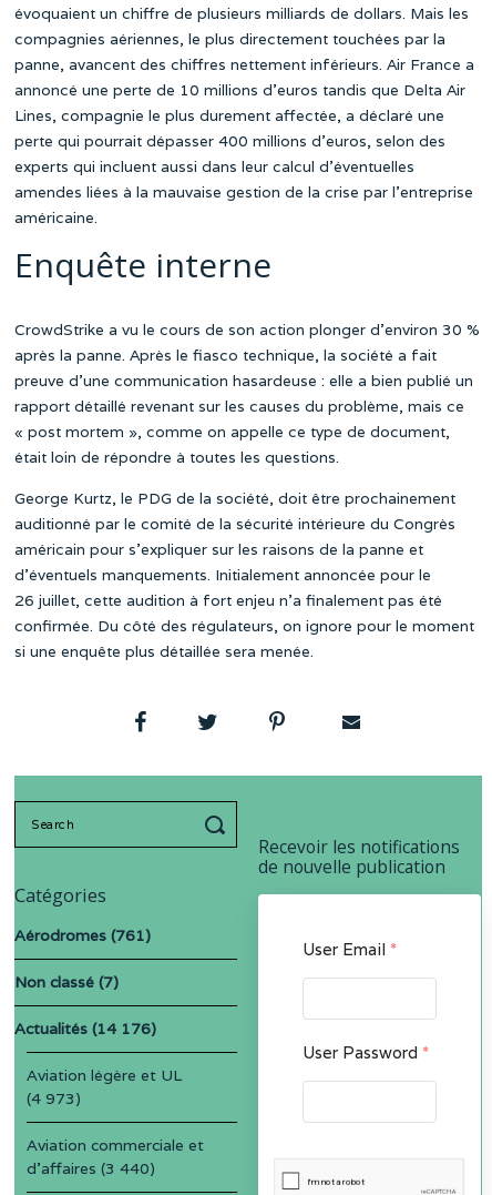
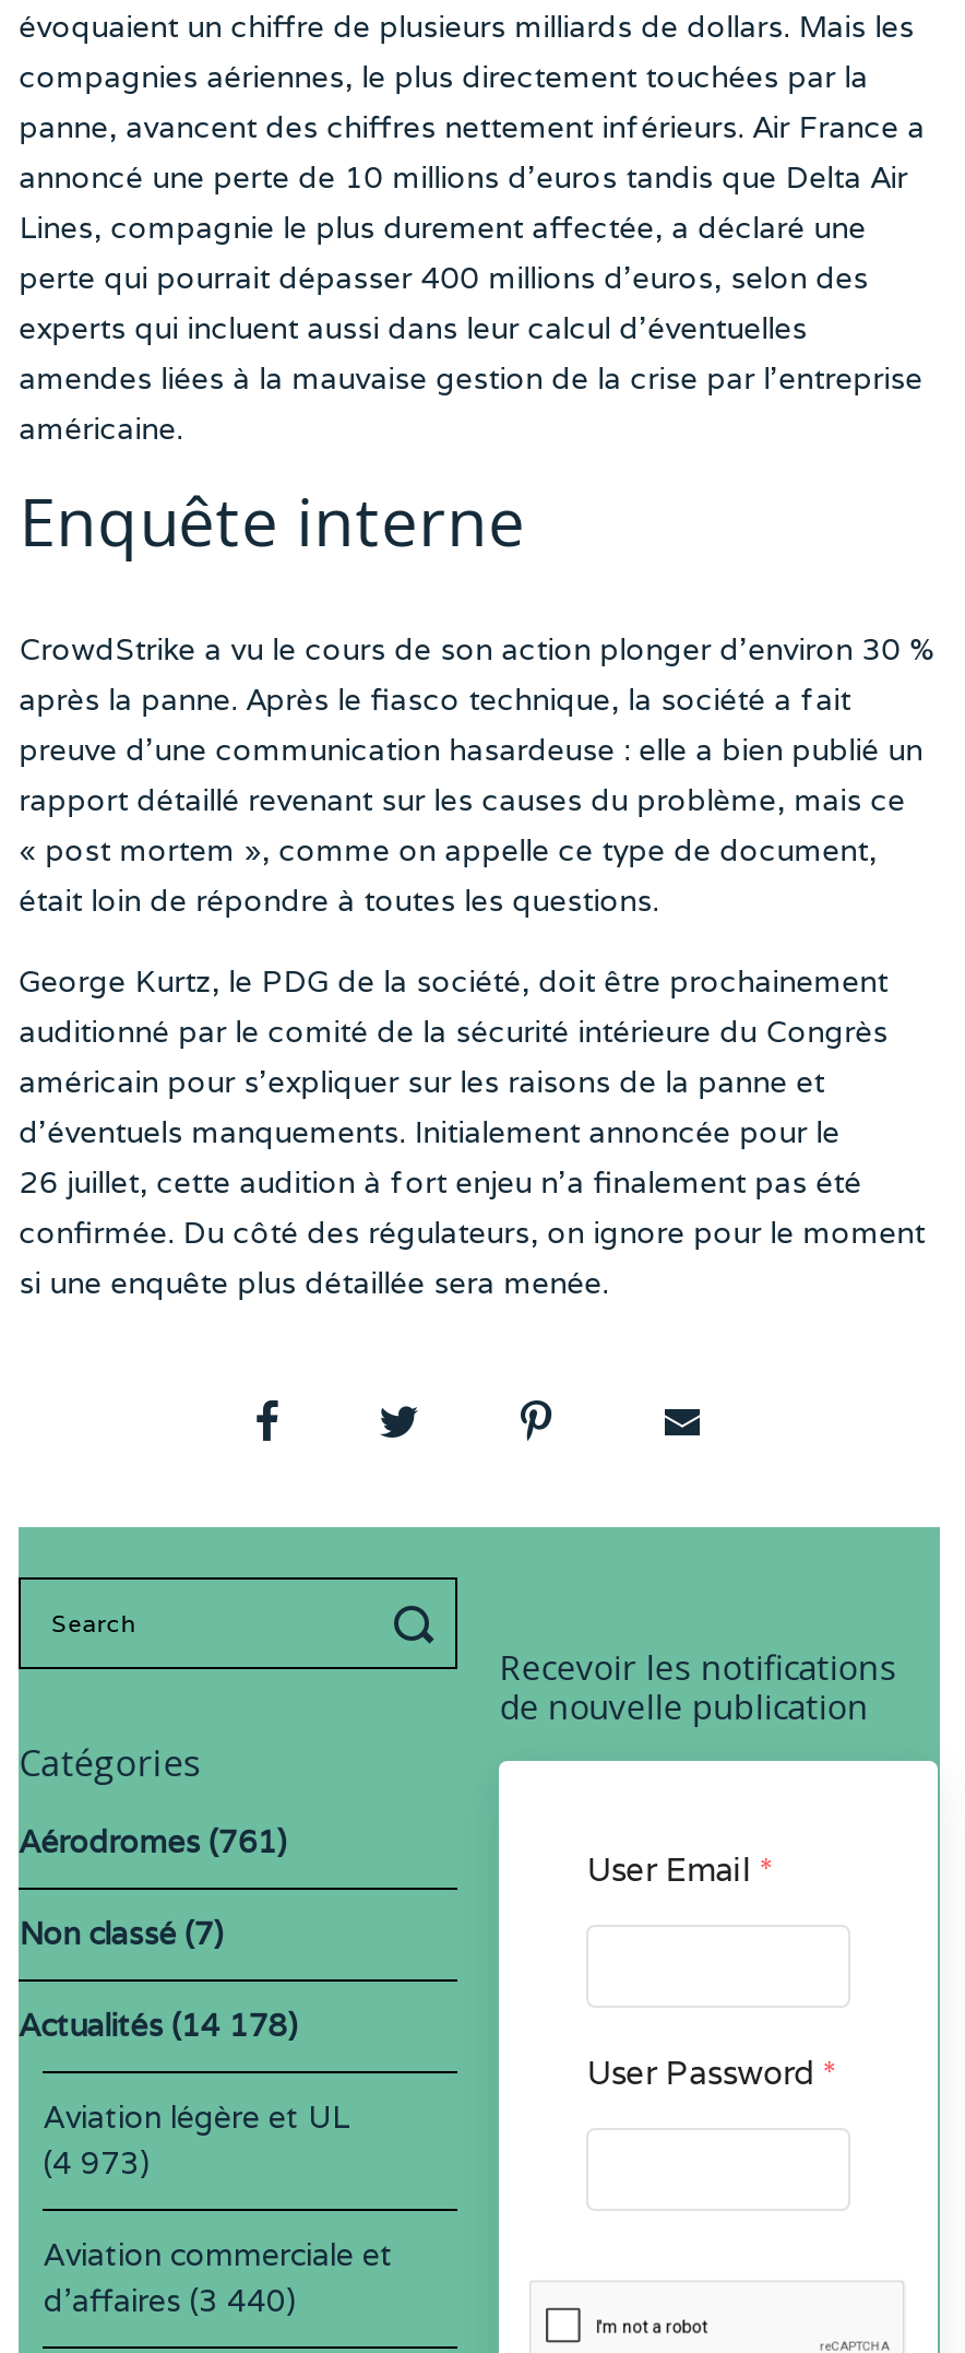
- Actualités (14 176)
+ Actualités (14 178)
